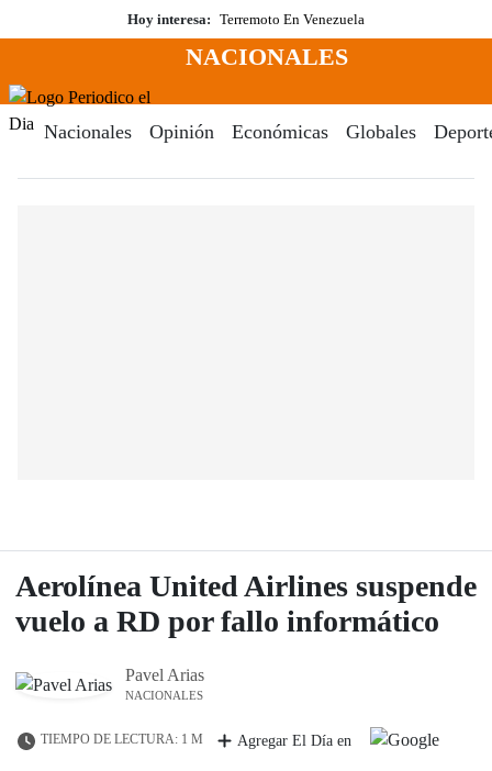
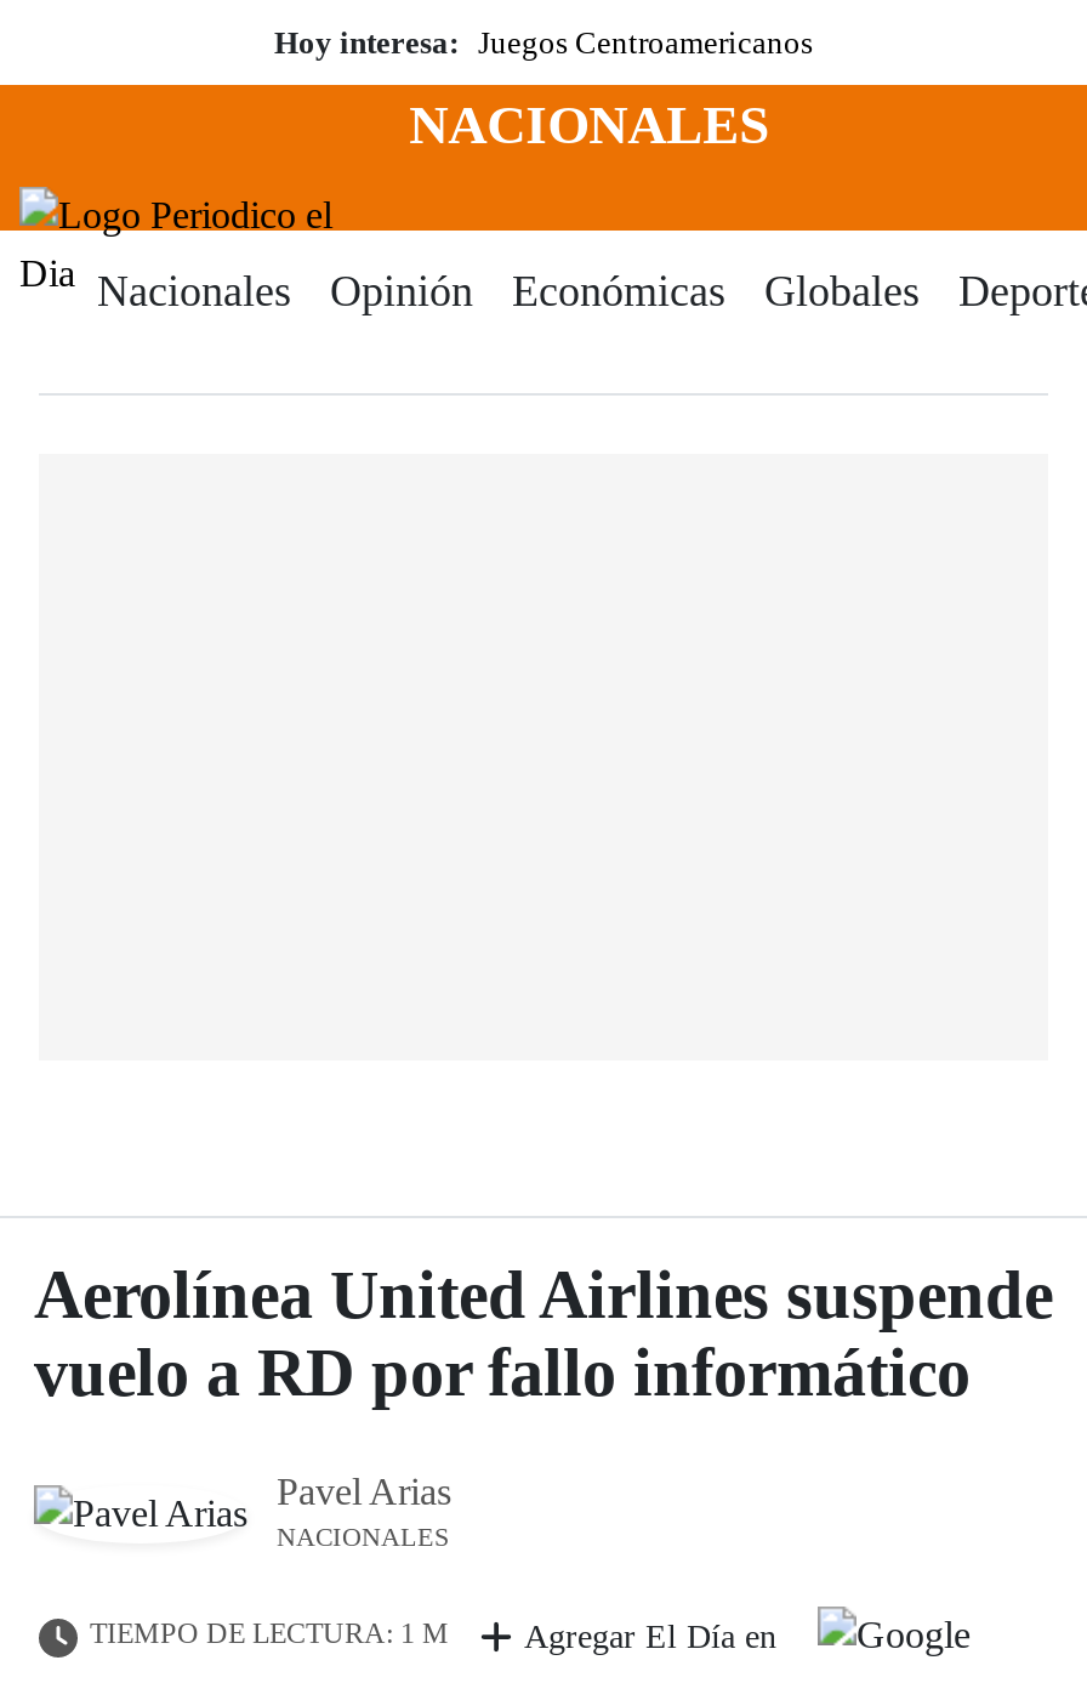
- Hoy interesa: Terremoto En Venezuela
+ Hoy interesa: Juegos Centroamericanos
